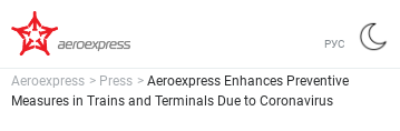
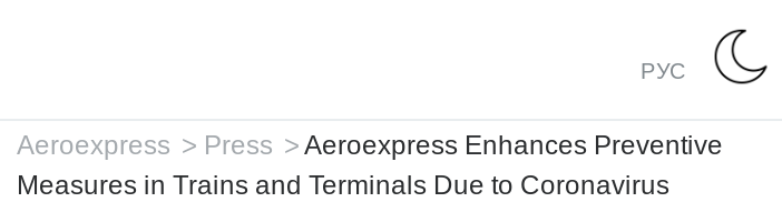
- [image]
